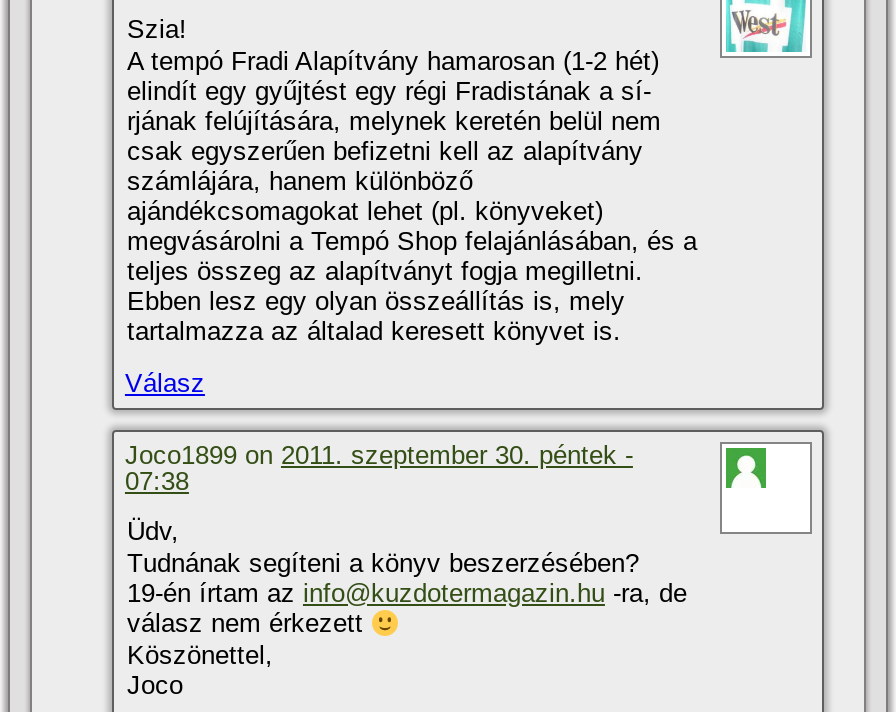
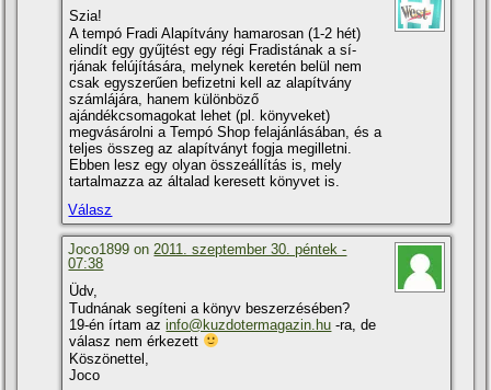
- [image]
+ [image]
